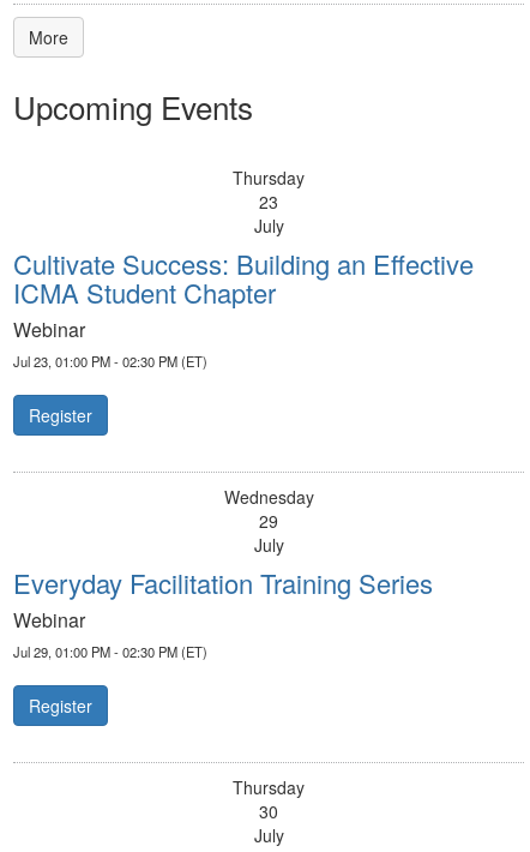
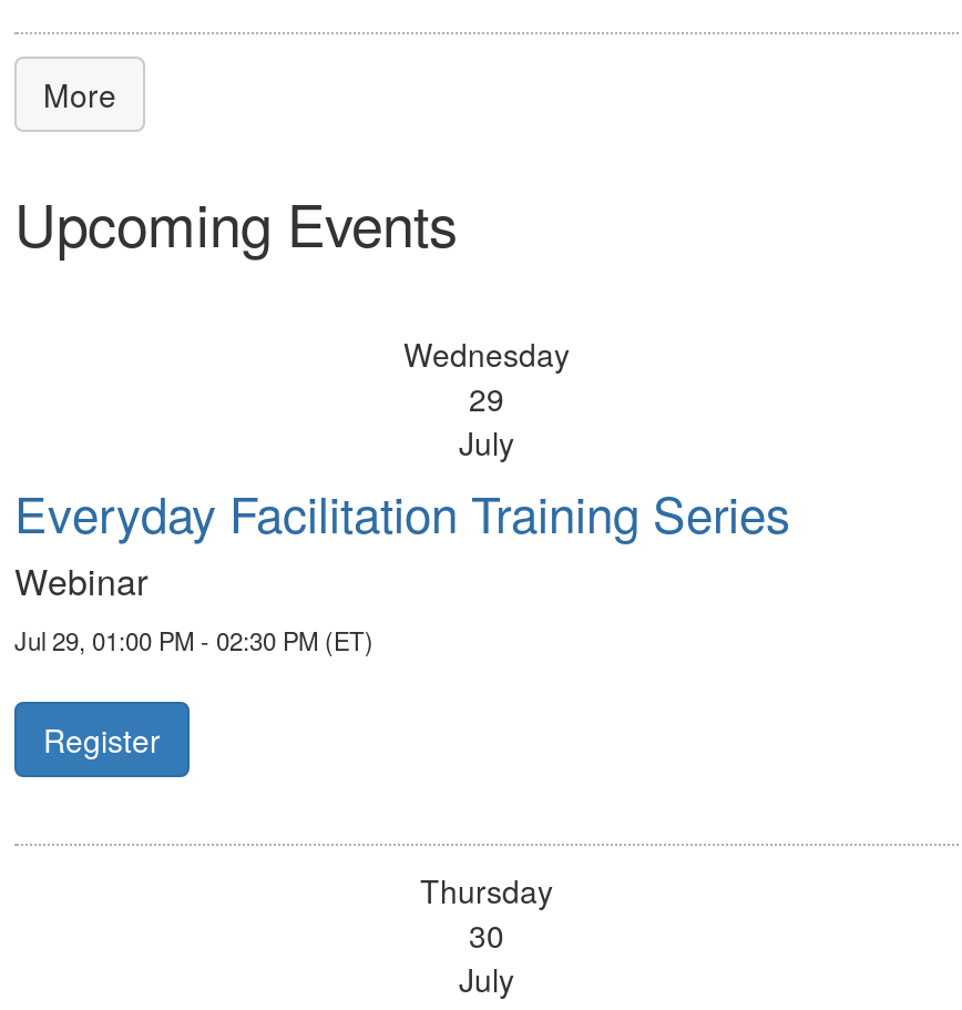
- Thursday
- 23
- July
- Cultivate Success: Building an Effective
- ICMA Student Chapter
- Webinar
- Jul 23, 01:00 PM - 02:30 PM (ET)
- Register
